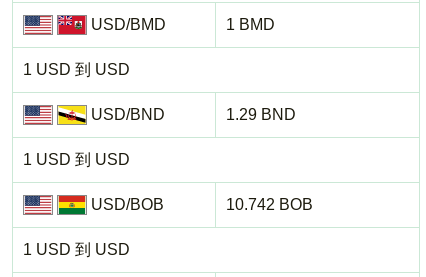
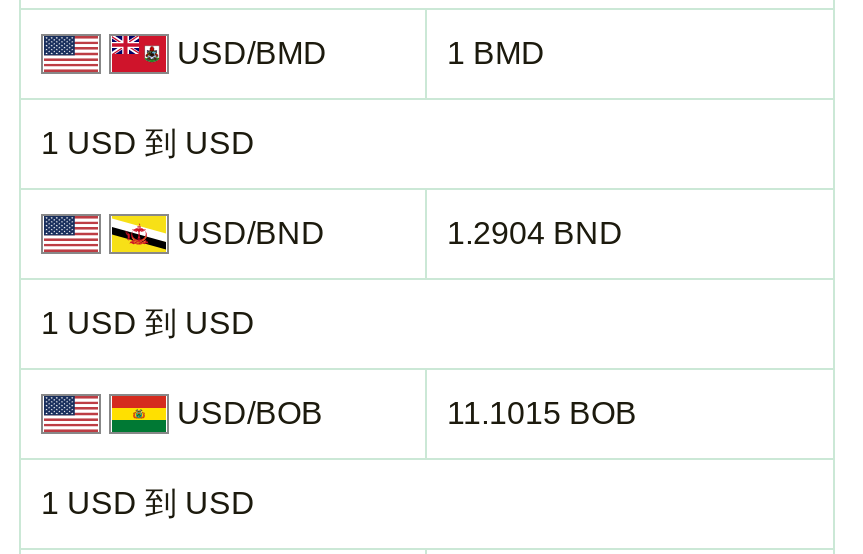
- 1.29 BND
+ 1.2904 BND

- 10.742 BOB
+ 11.1015 BOB
